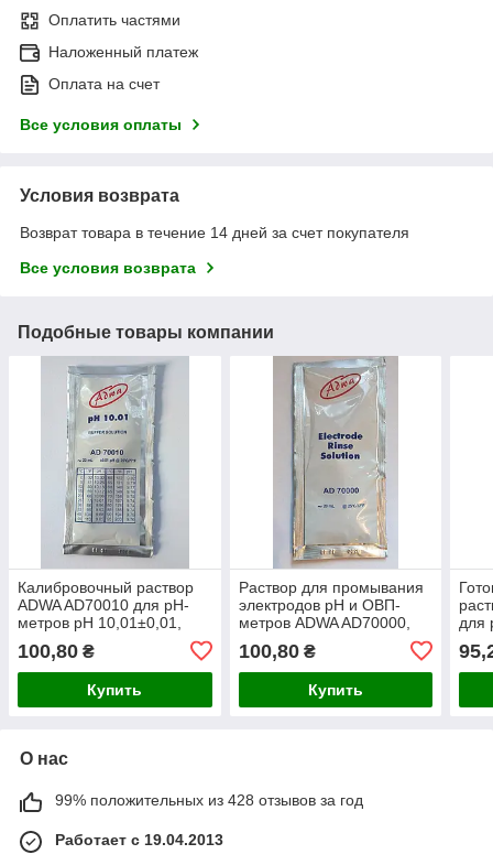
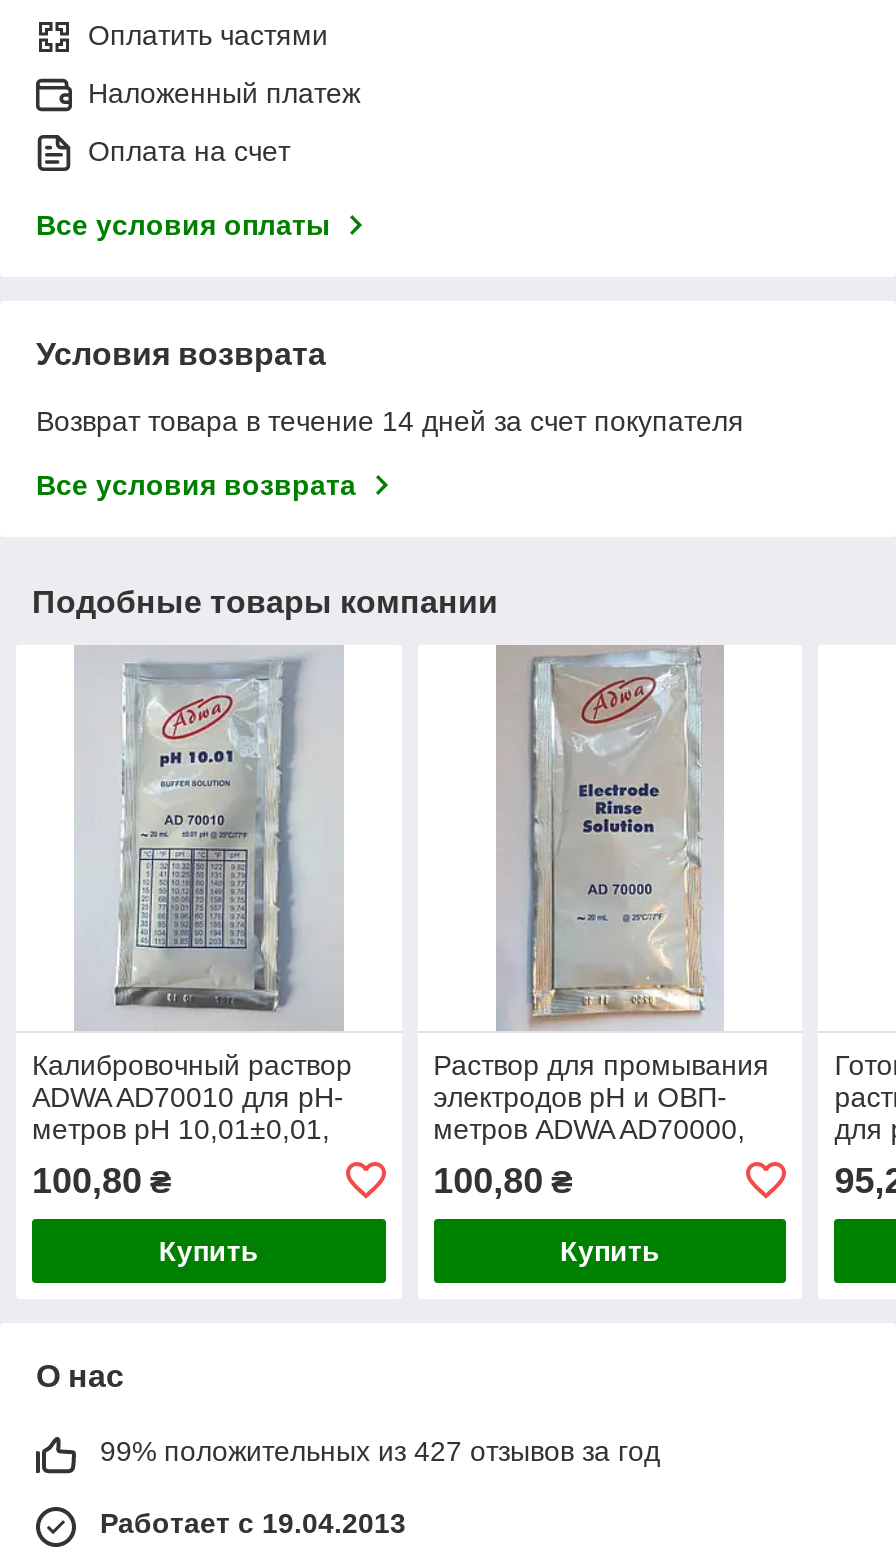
- 99% положительных из 428 отзывов за год
+ 99% положительных из 427 отзывов за год
